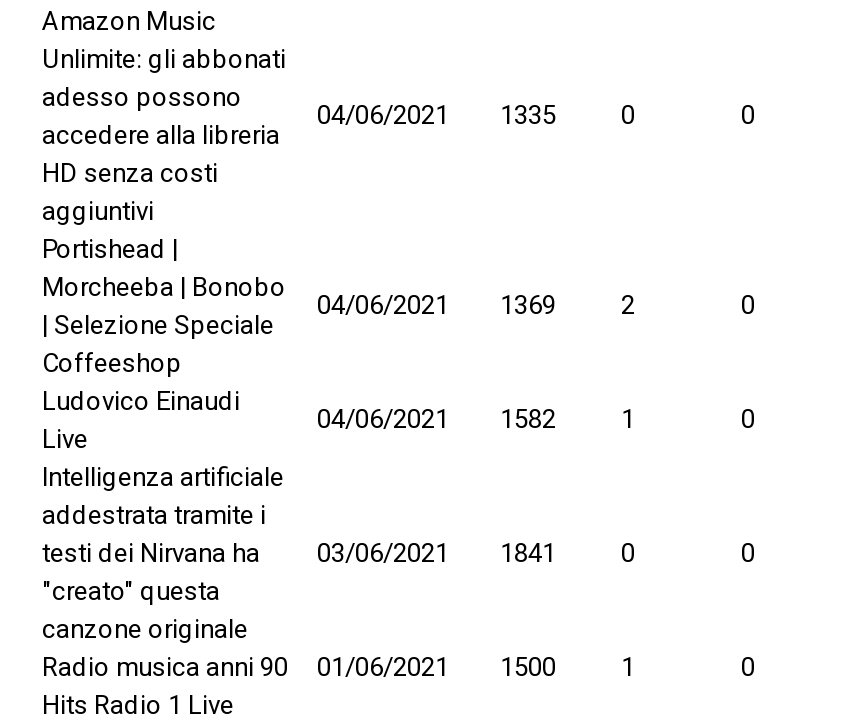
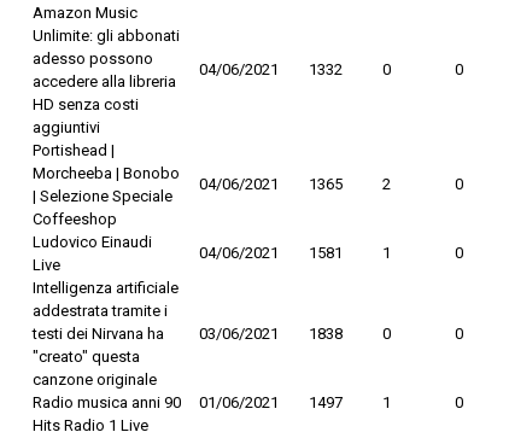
- 04/06/2021 1335
+ 04/06/2021 1332

- 04/06/2021 1369
+ 04/06/2021 1365

- 04/06/2021 1582
+ 04/06/2021 1581

- testi dei Nirvana ha 03/06/2021 1841
+ testi dei Nirvana ha 03/06/2021 1838

- Radio musica anni 90 01/06/2021 1500
+ Radio musica anni 90 01/06/2021 1497
